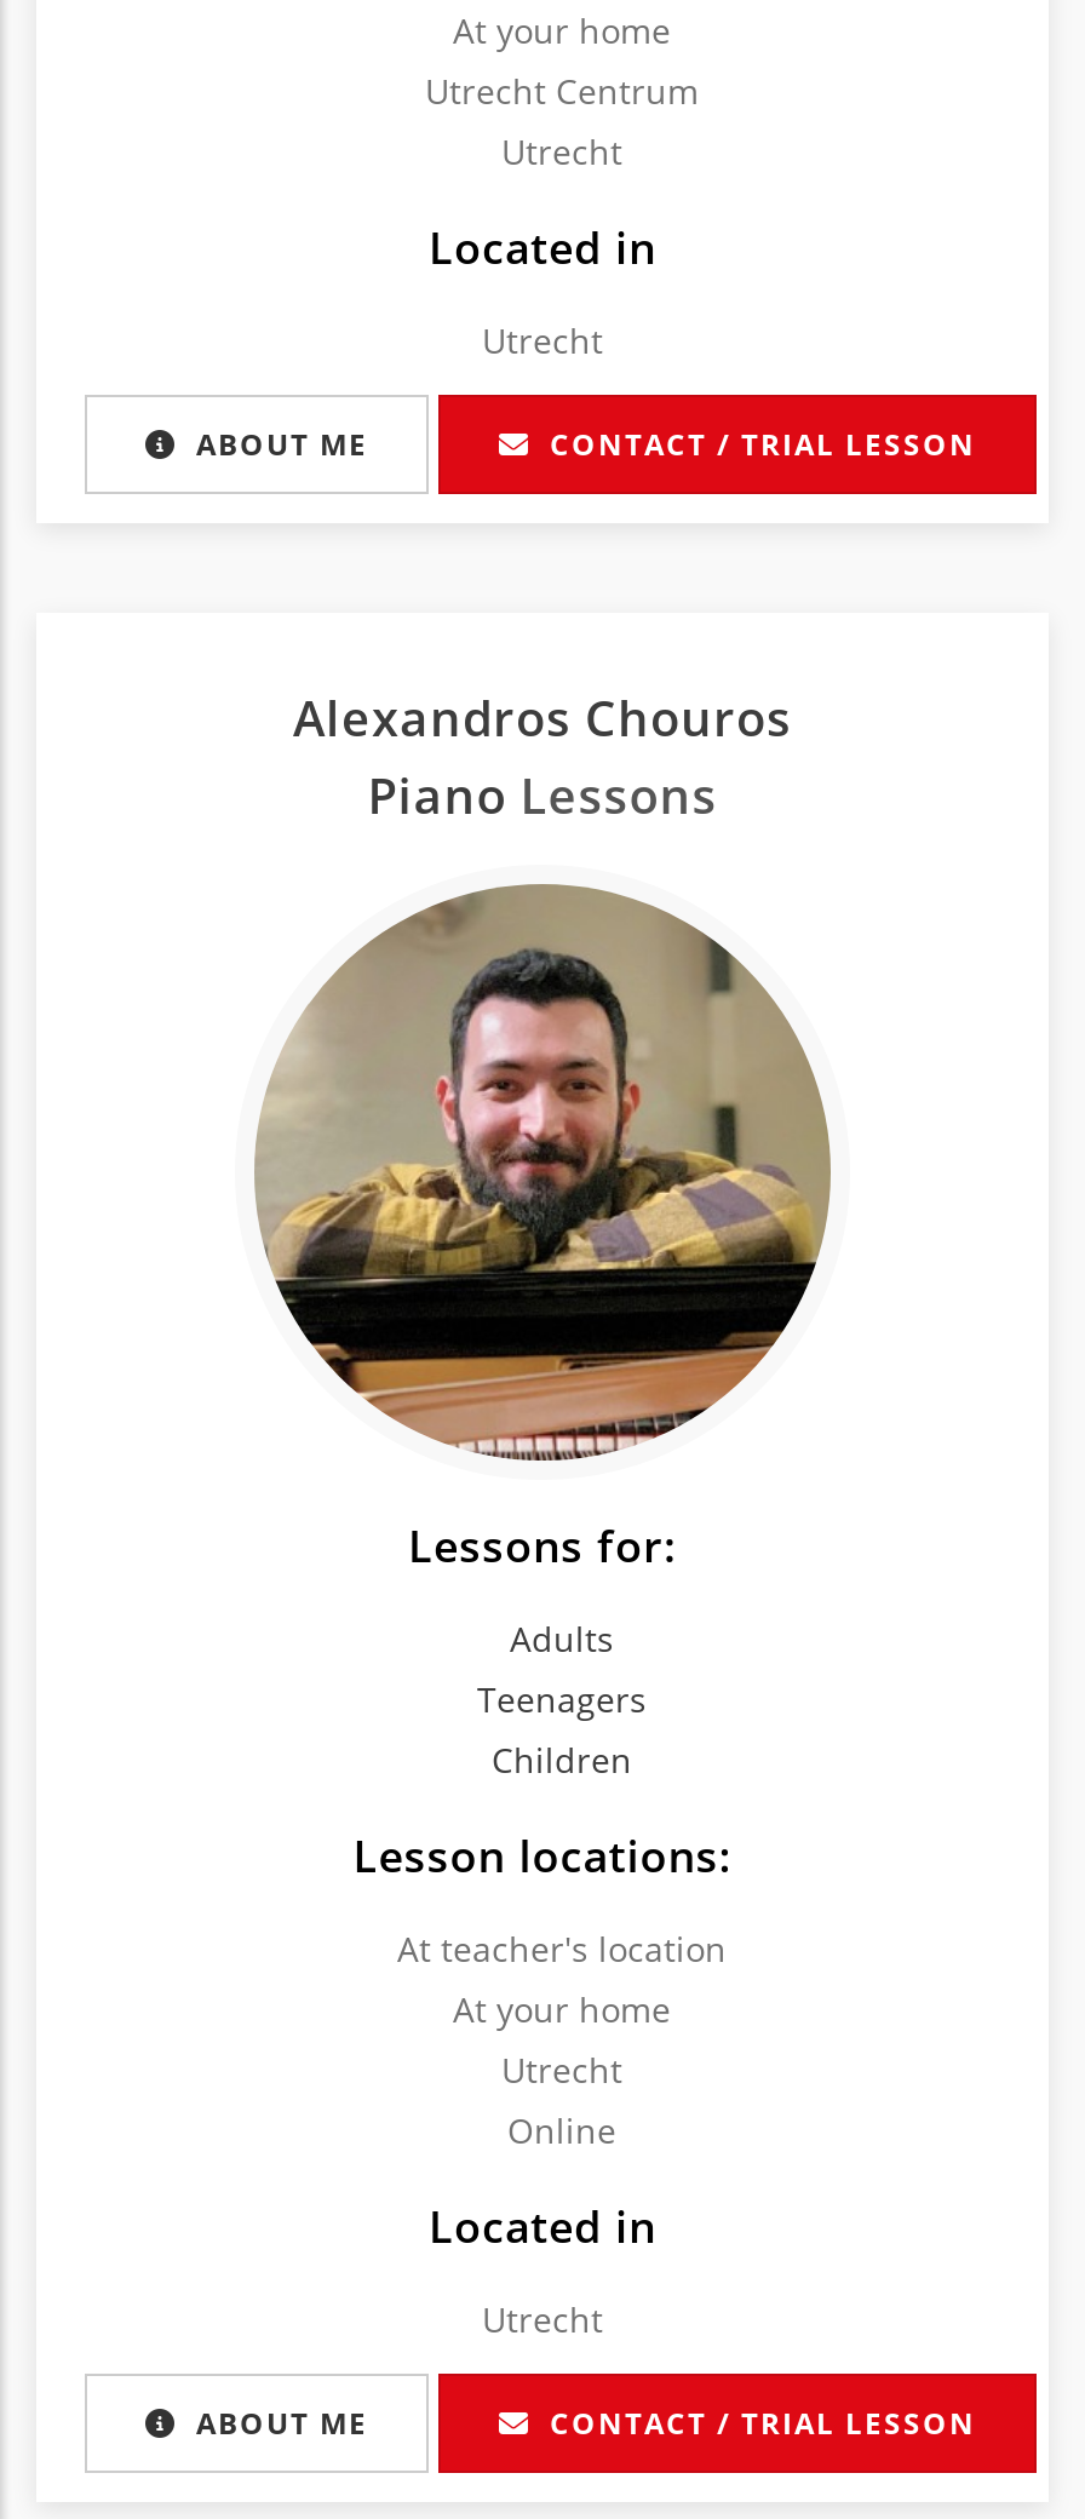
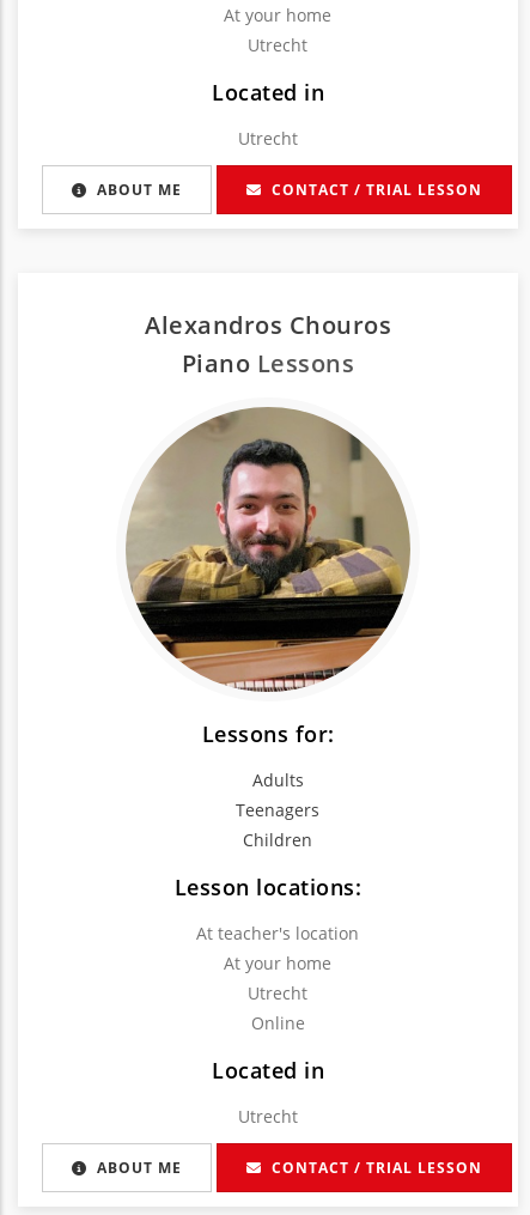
- Utrecht Centrum
